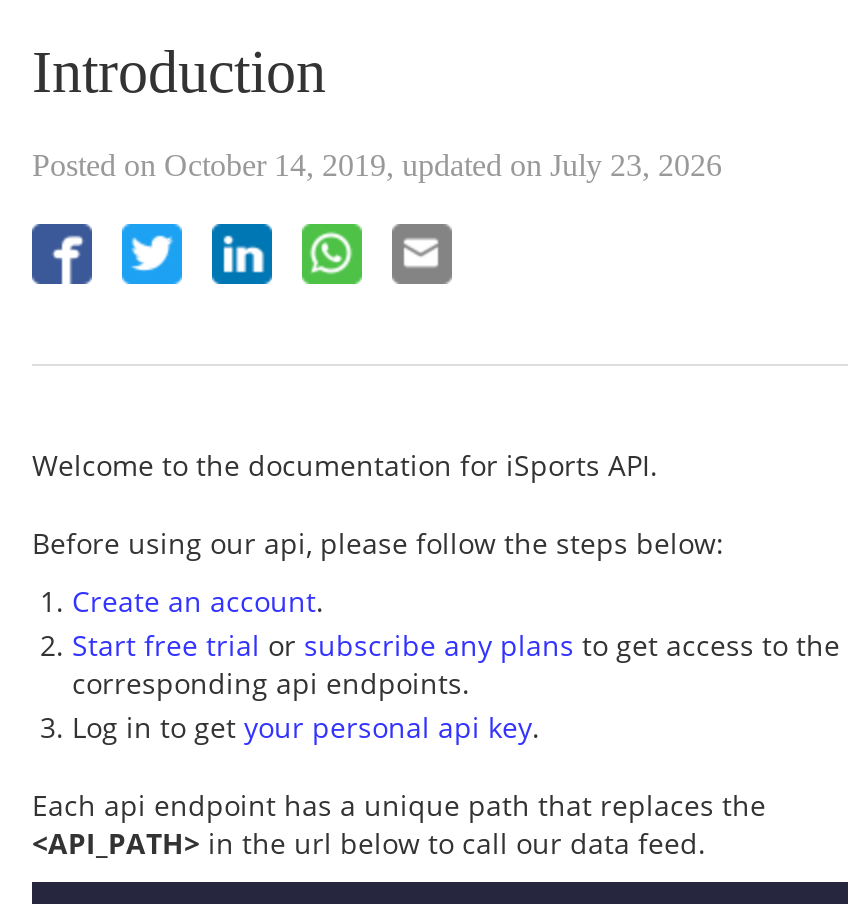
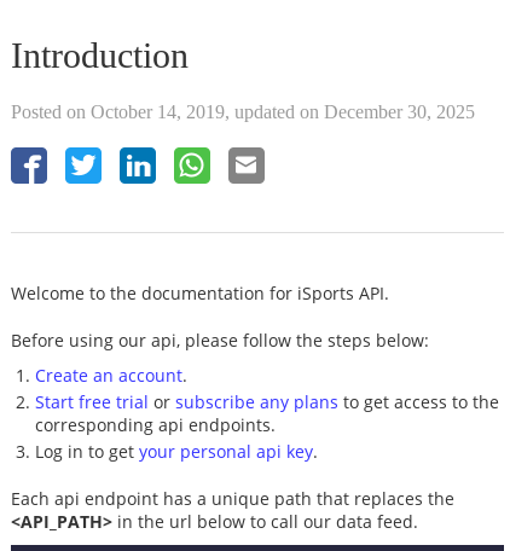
- Posted on October 14, 2019, updated on July 23, 2026
+ Posted on October 14, 2019, updated on December 30, 2025
